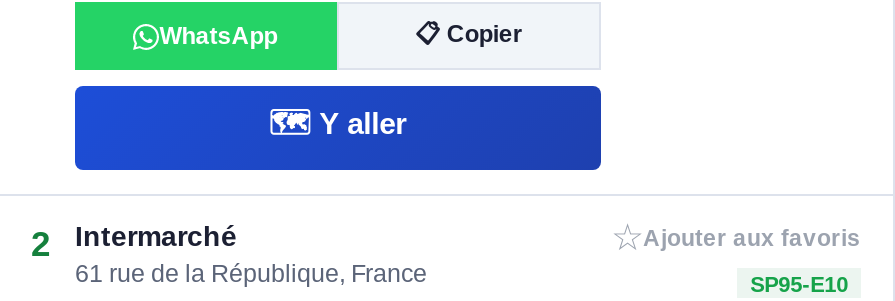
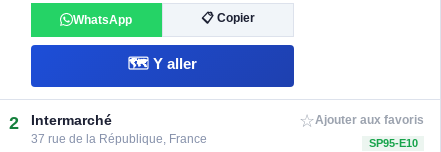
- 61 rue de la République, France
+ 37 rue de la République, France
